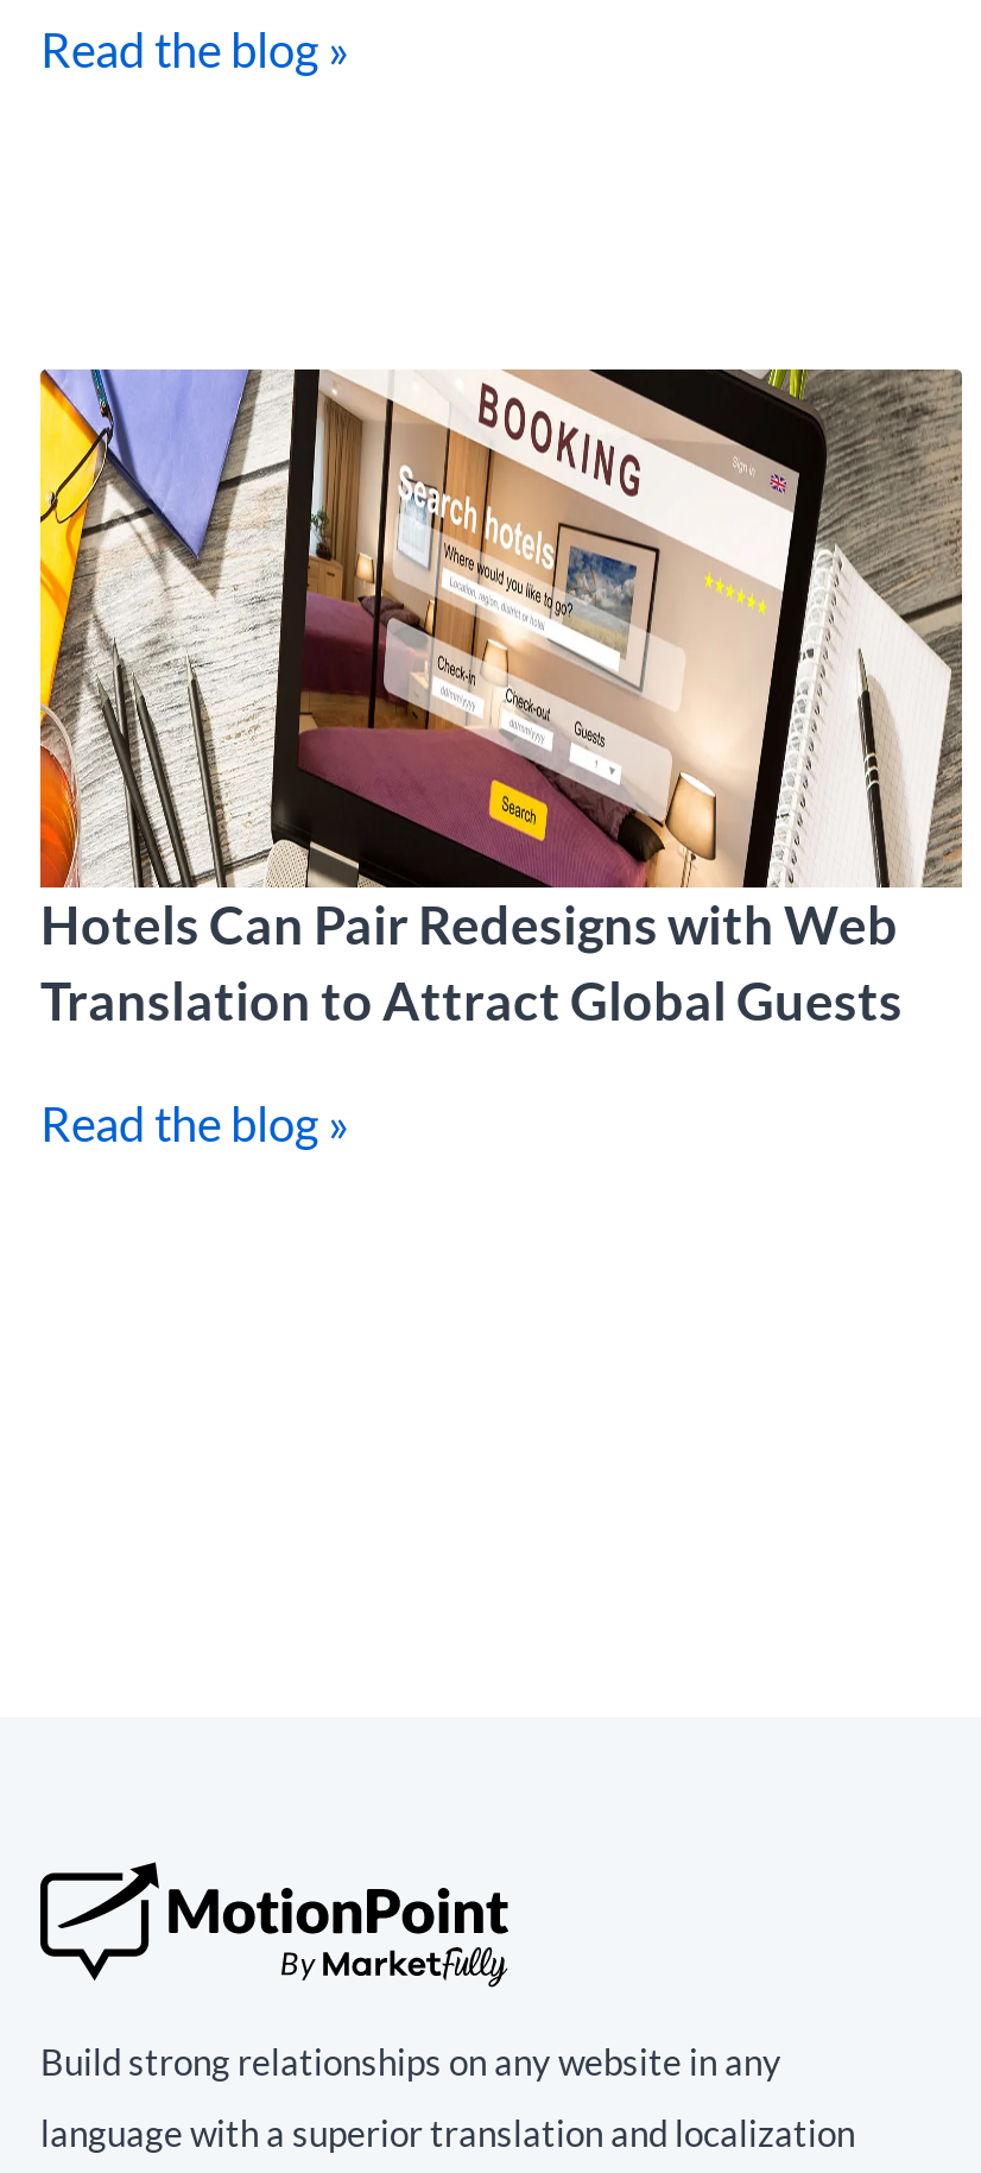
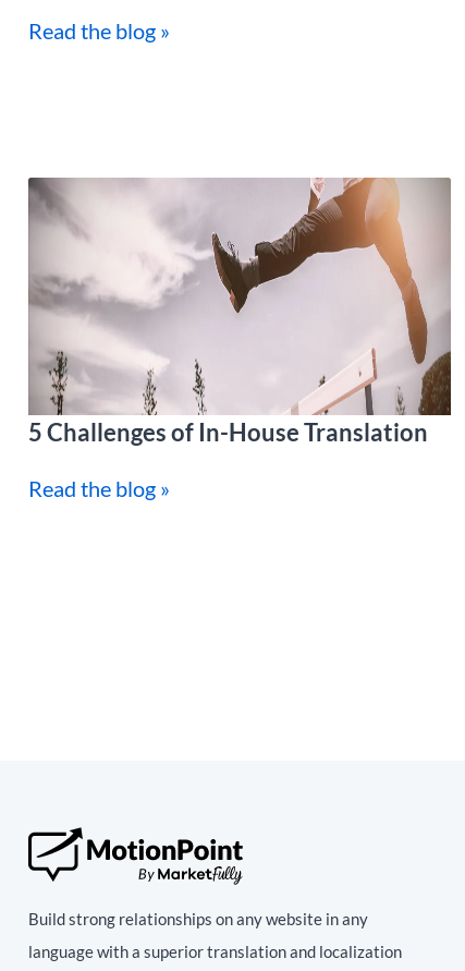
- [image]
- Hotels Can Pair Redesigns with Web
- Translation to Attract Global Guests
+ [image]
+ 5 Challenges of In-House Translation
